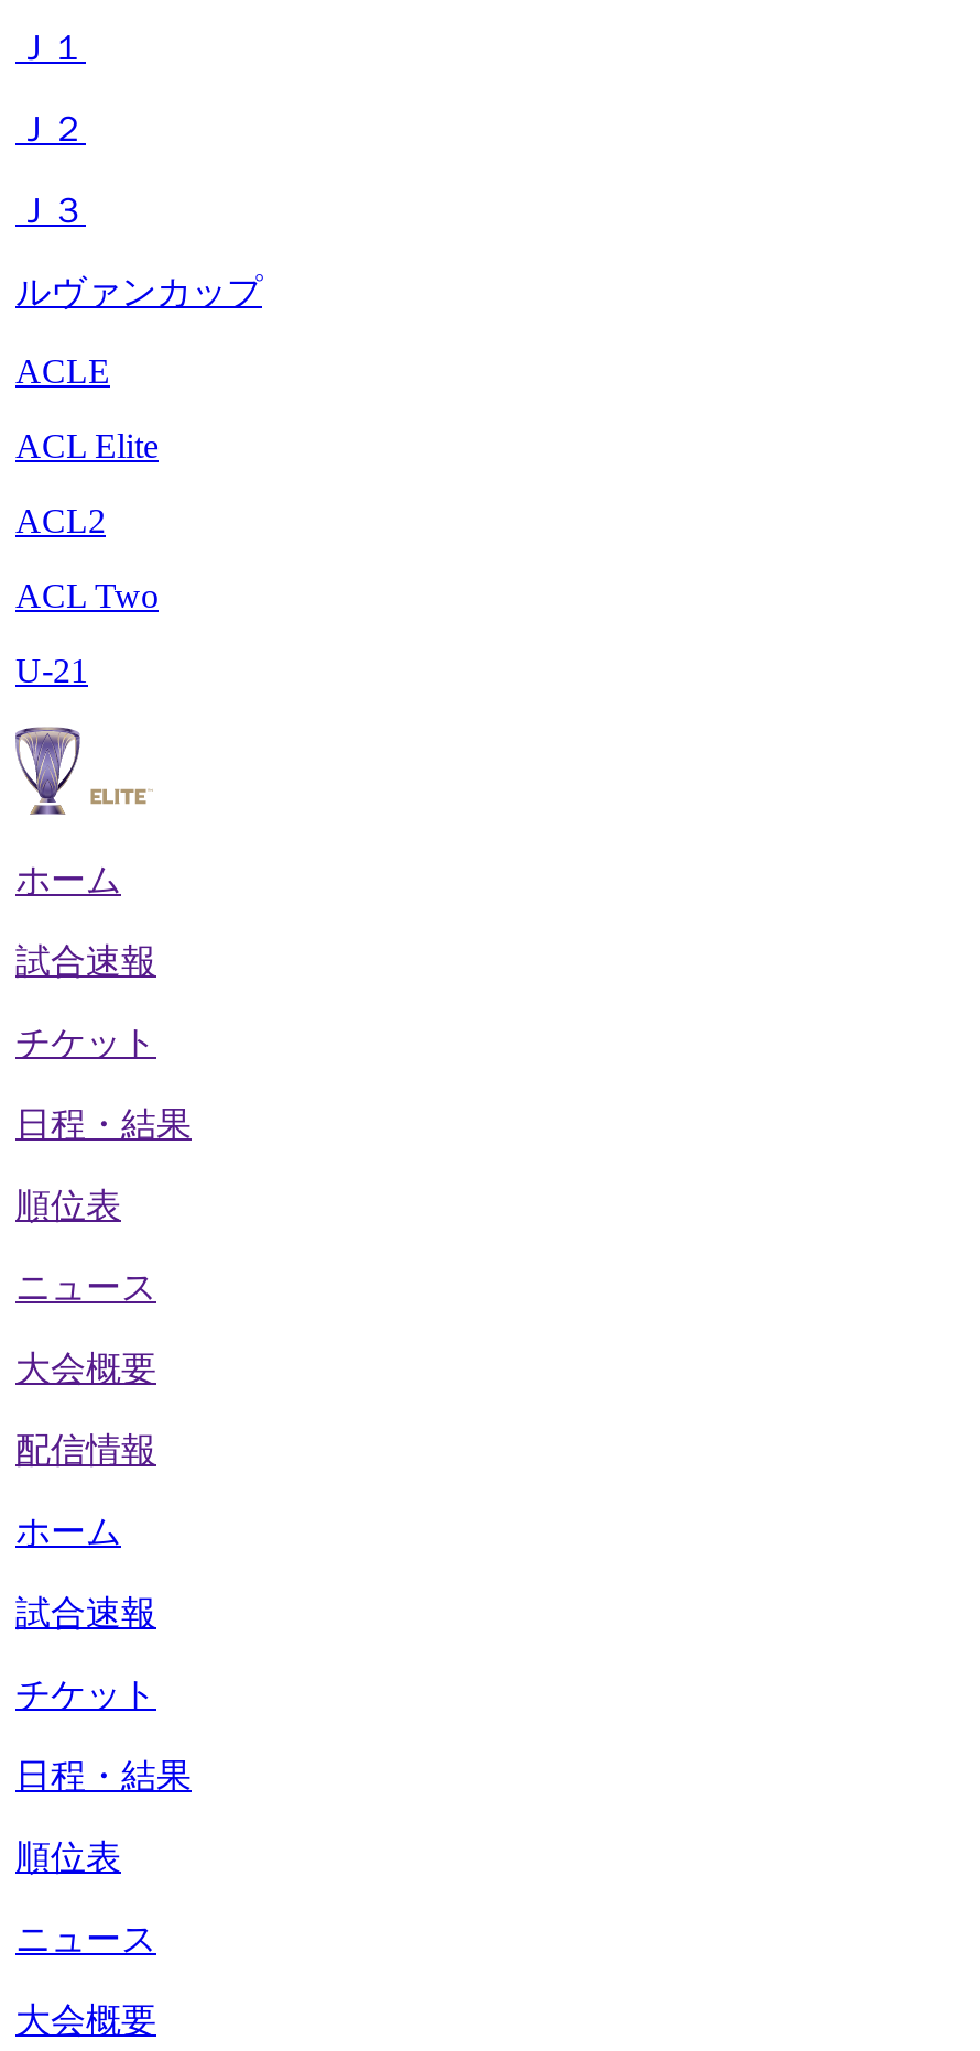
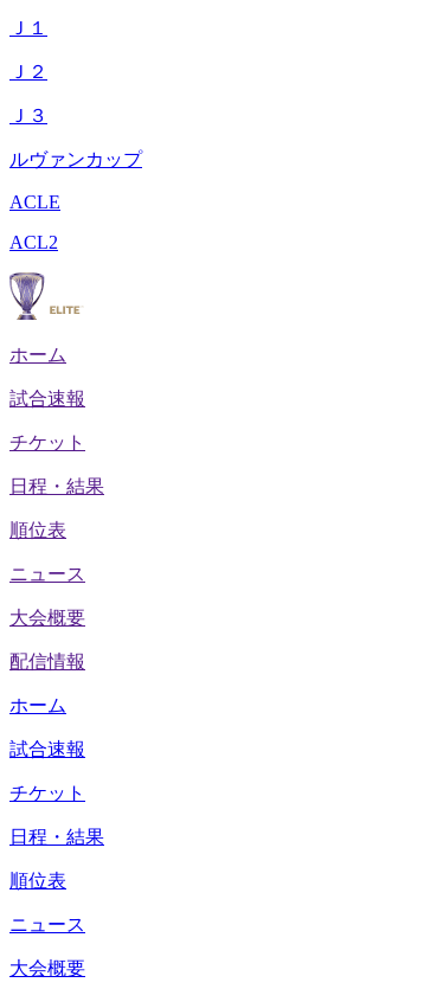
- ACL Elite

- ACL Two
- U-21
